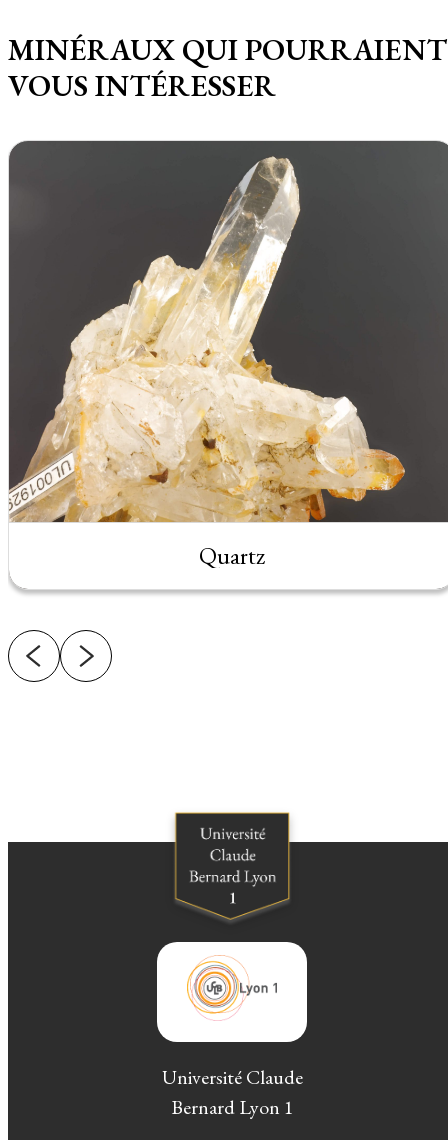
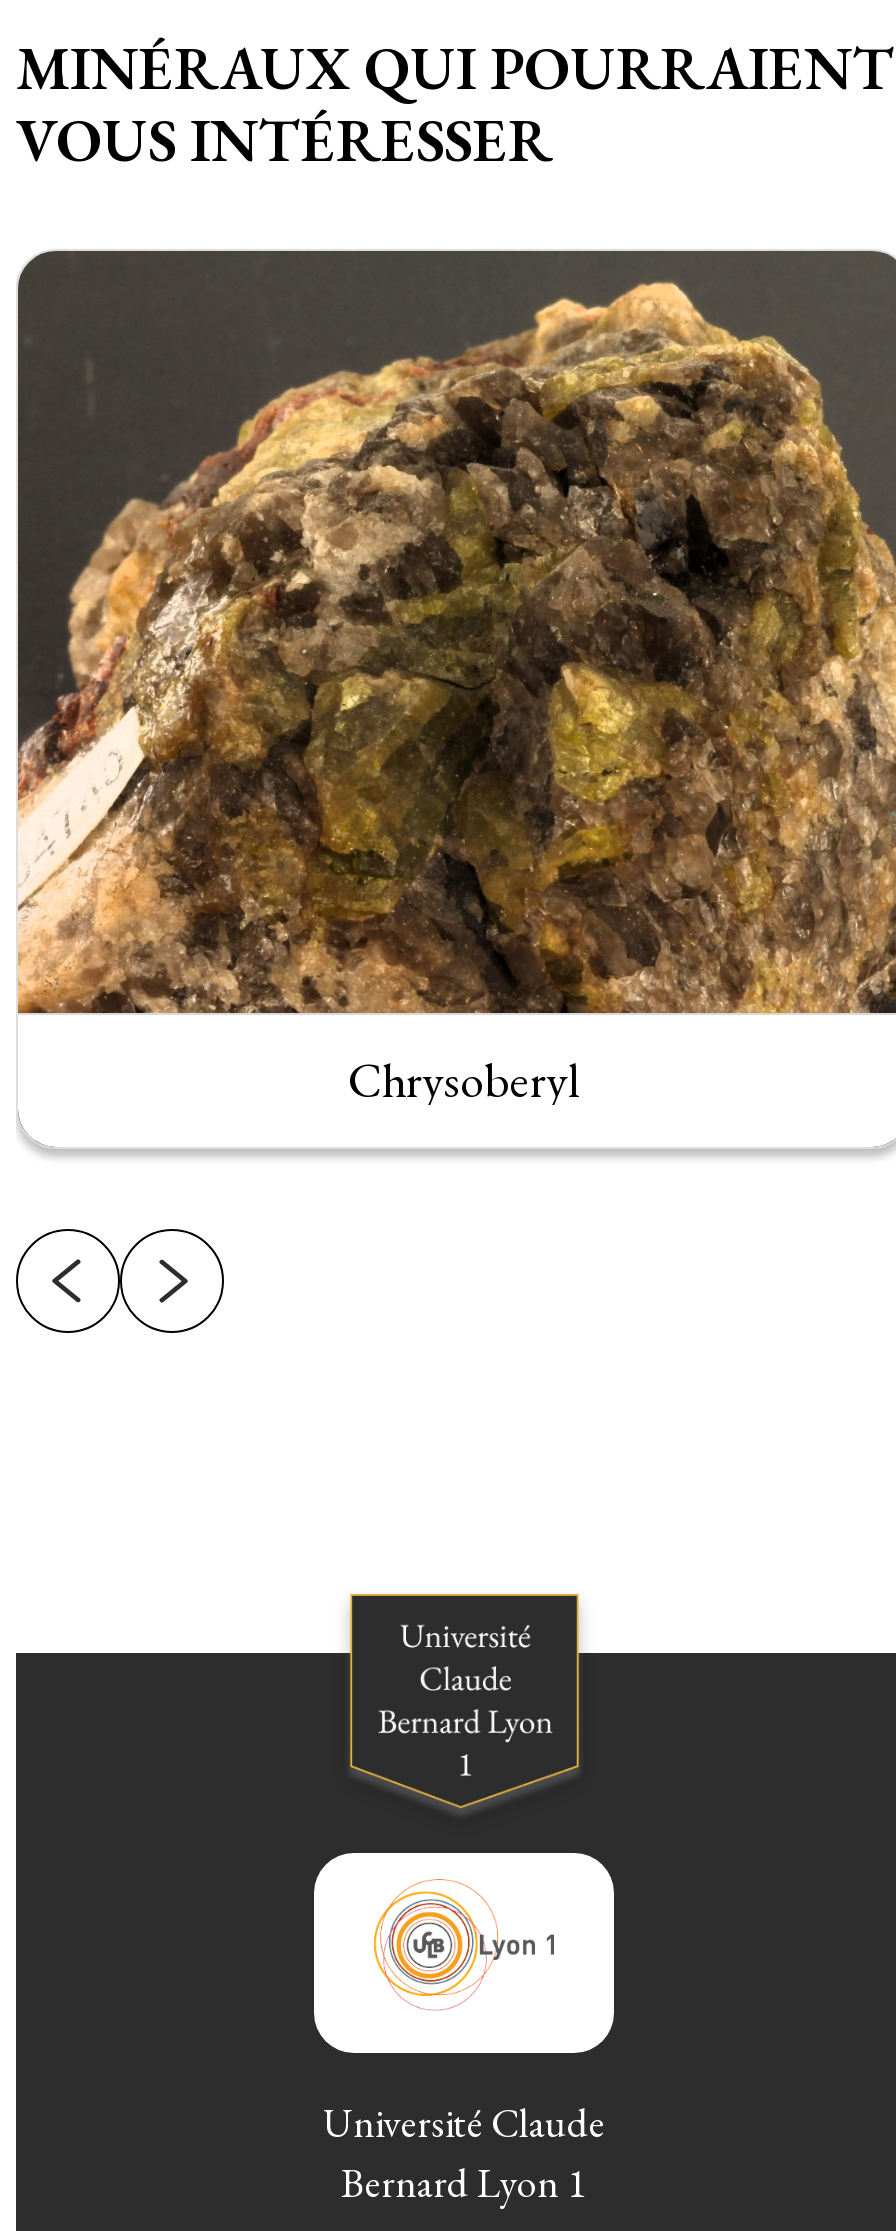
- [image]
- Quartz
+ [image]
+ Chrysoberyl
